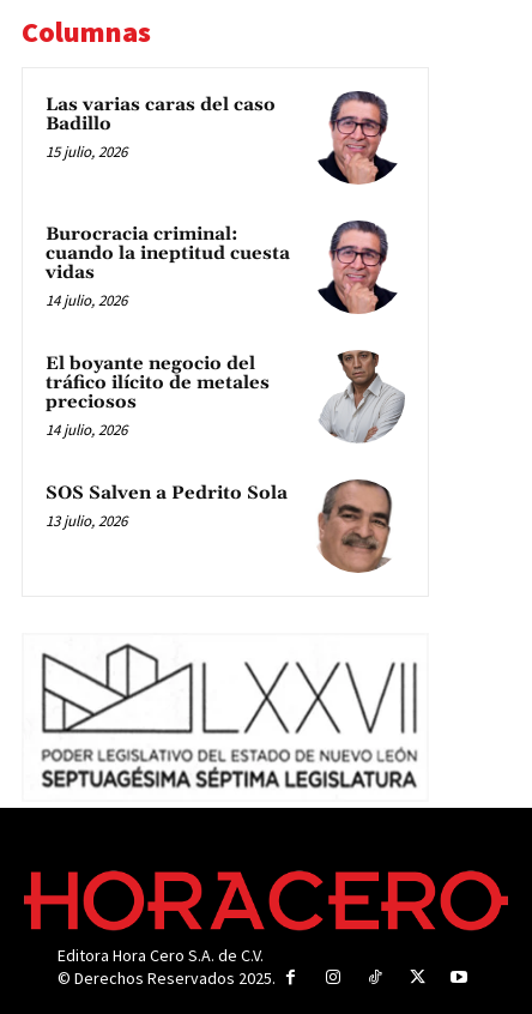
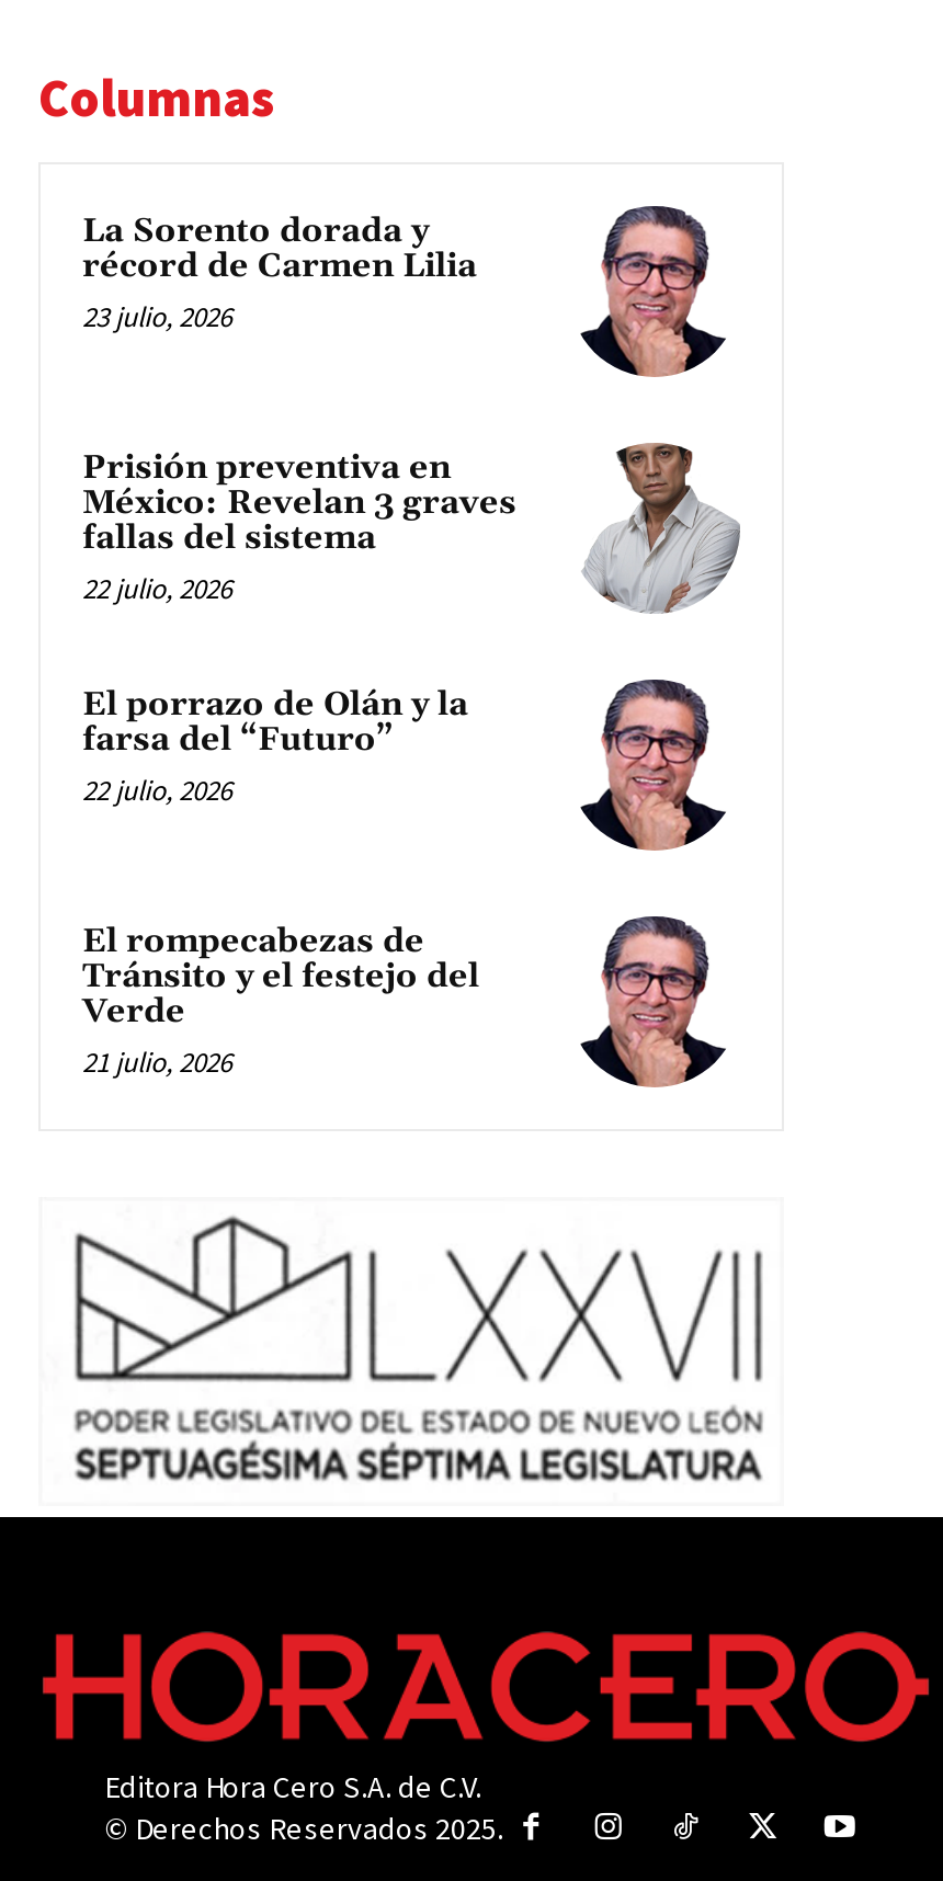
- Las varias caras del caso
- Badillo
- 15 julio, 2026
+ La Sorento dorada y
+ récord de Carmen Lilia
+ 23 julio, 2026

- Burocracia criminal:
- cuando la ineptitud cuesta
- vidas
- 14 julio, 2026
+ Prisión preventiva en
+ México: Revelan 3 graves
+ fallas del sistema
+ 22 julio, 2026

moved down: [image]

- El boyante negocio del
- tráfico ilícito de metales
- preciosos
- 14 julio, 2026
+ El porrazo de Olán y la
+ farsa del “Futuro”
+ 22 julio, 2026

moved up: [image]

- SOS Salven a Pedrito Sola
- 13 julio, 2026
+ El rompecabezas de
+ Tránsito y el festejo del
+ Verde
+ 21 julio, 2026

- [image]
+ [image]
